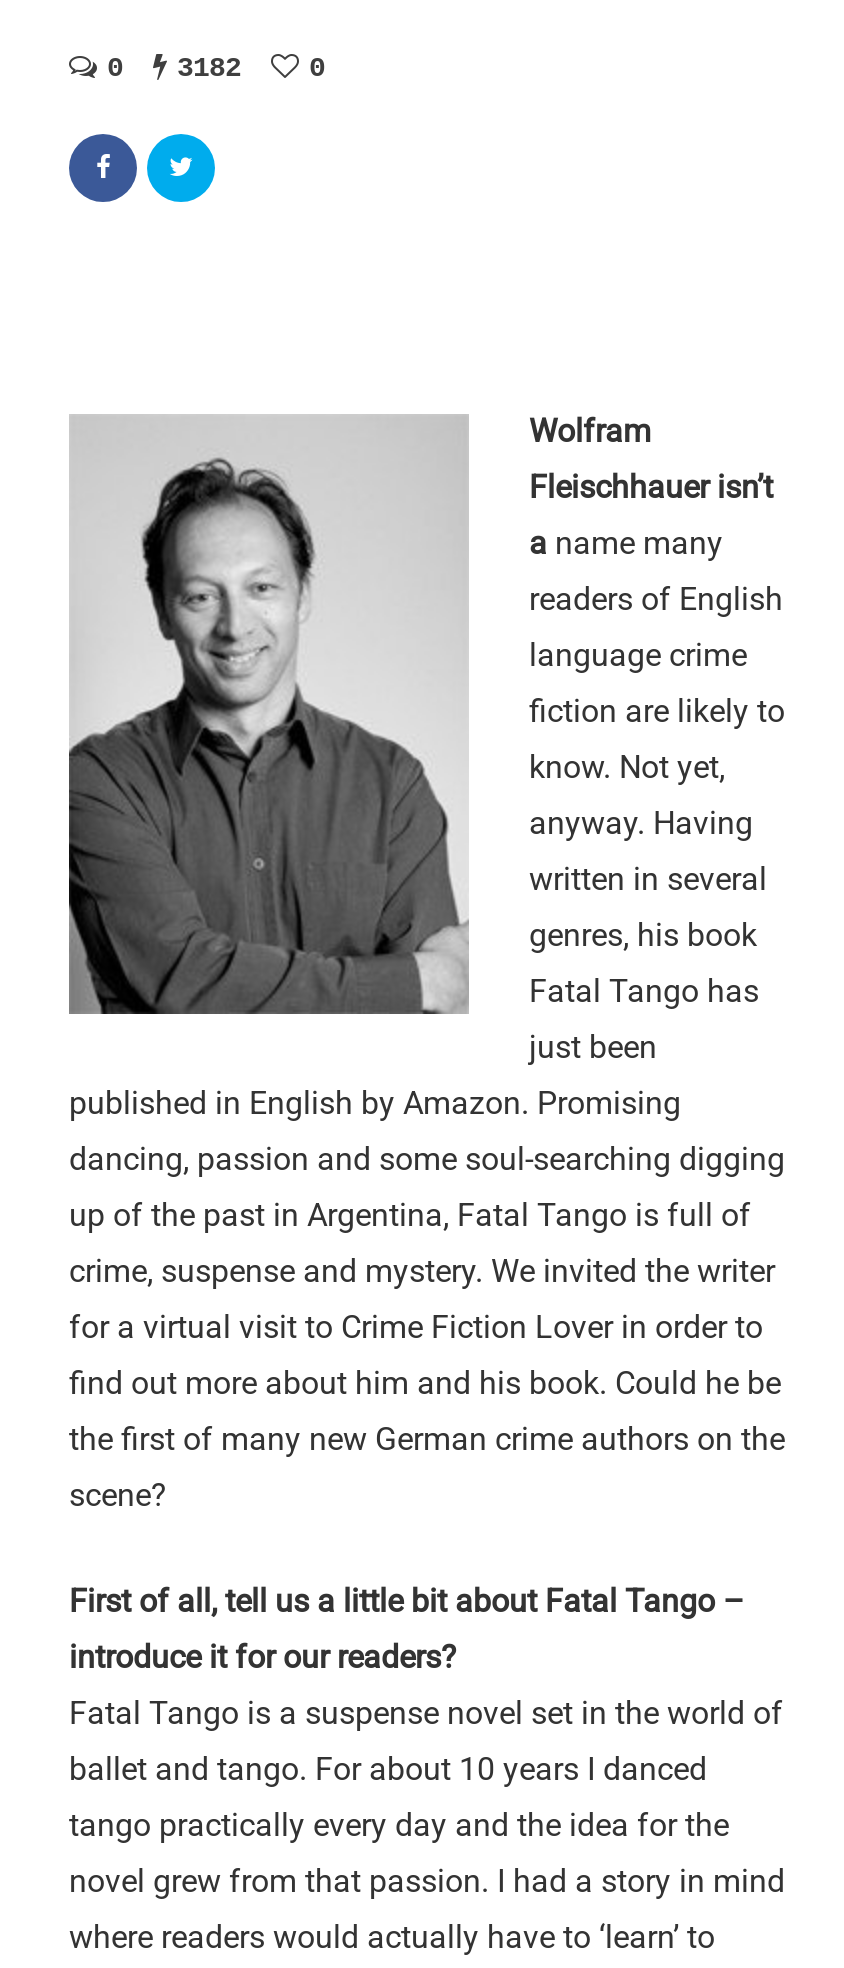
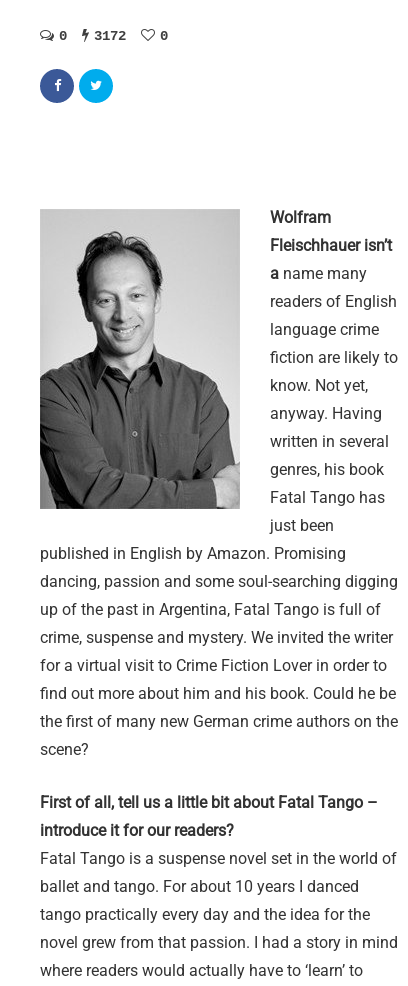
- 0 3182
+ 0 3172
